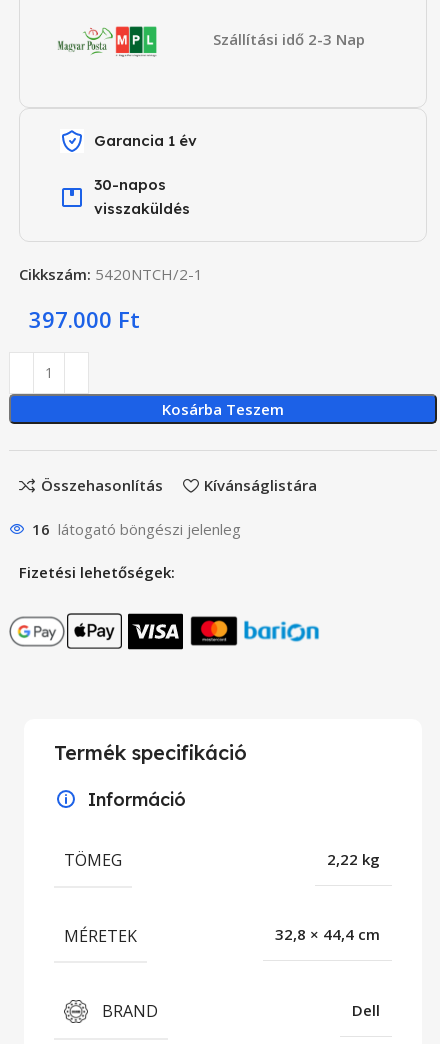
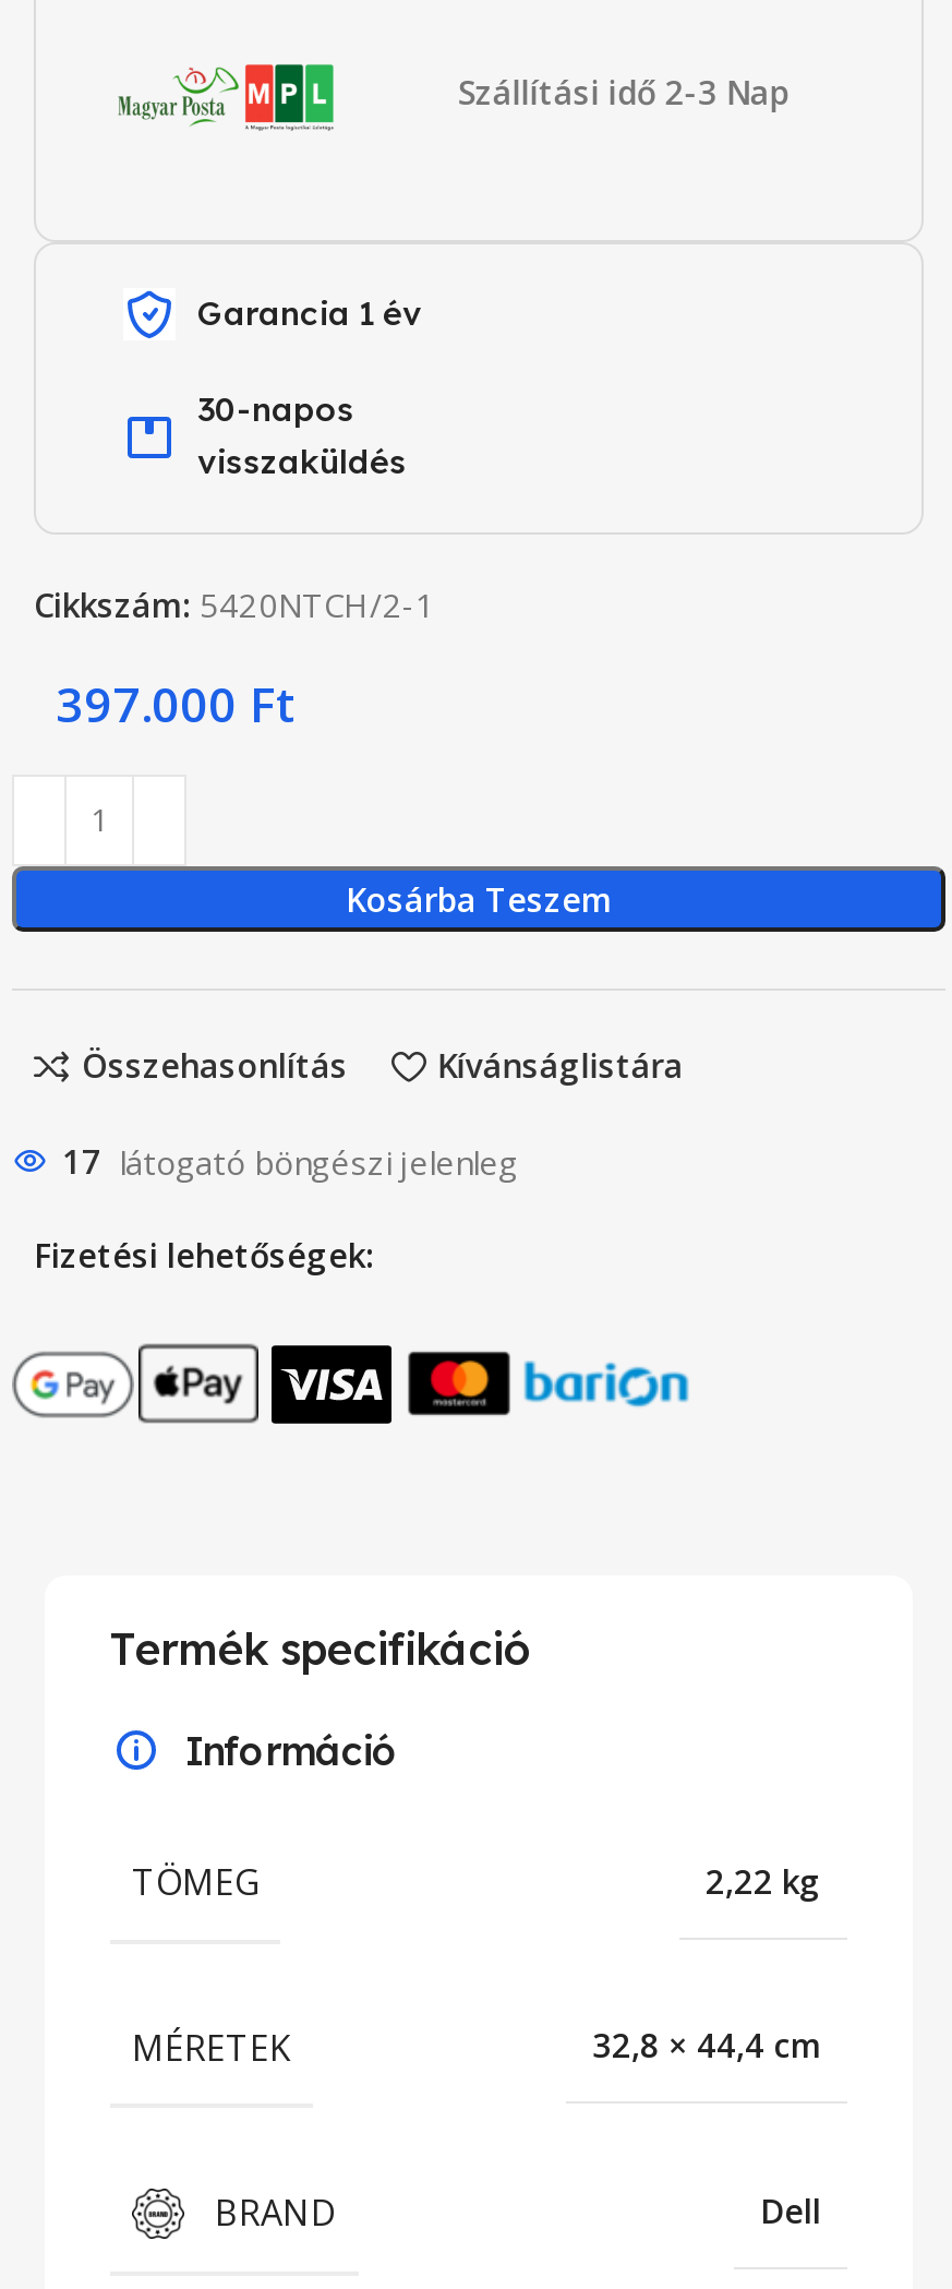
- 16 látogató böngészi jelenleg
+ 17 látogató böngészi jelenleg
